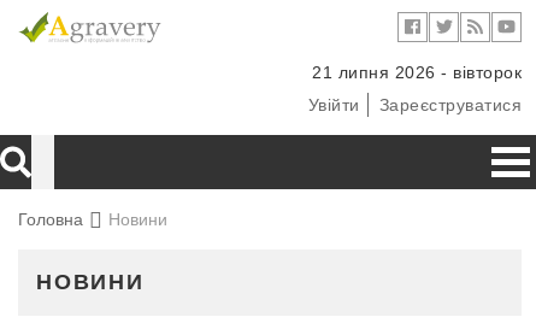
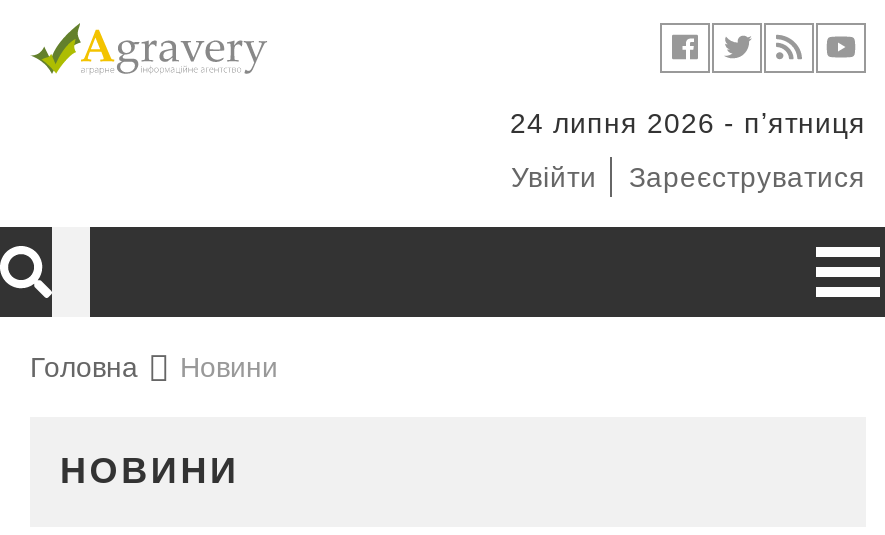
- 21 липня 2026 - вівторок
+ 24 липня 2026 - пʼятниця
